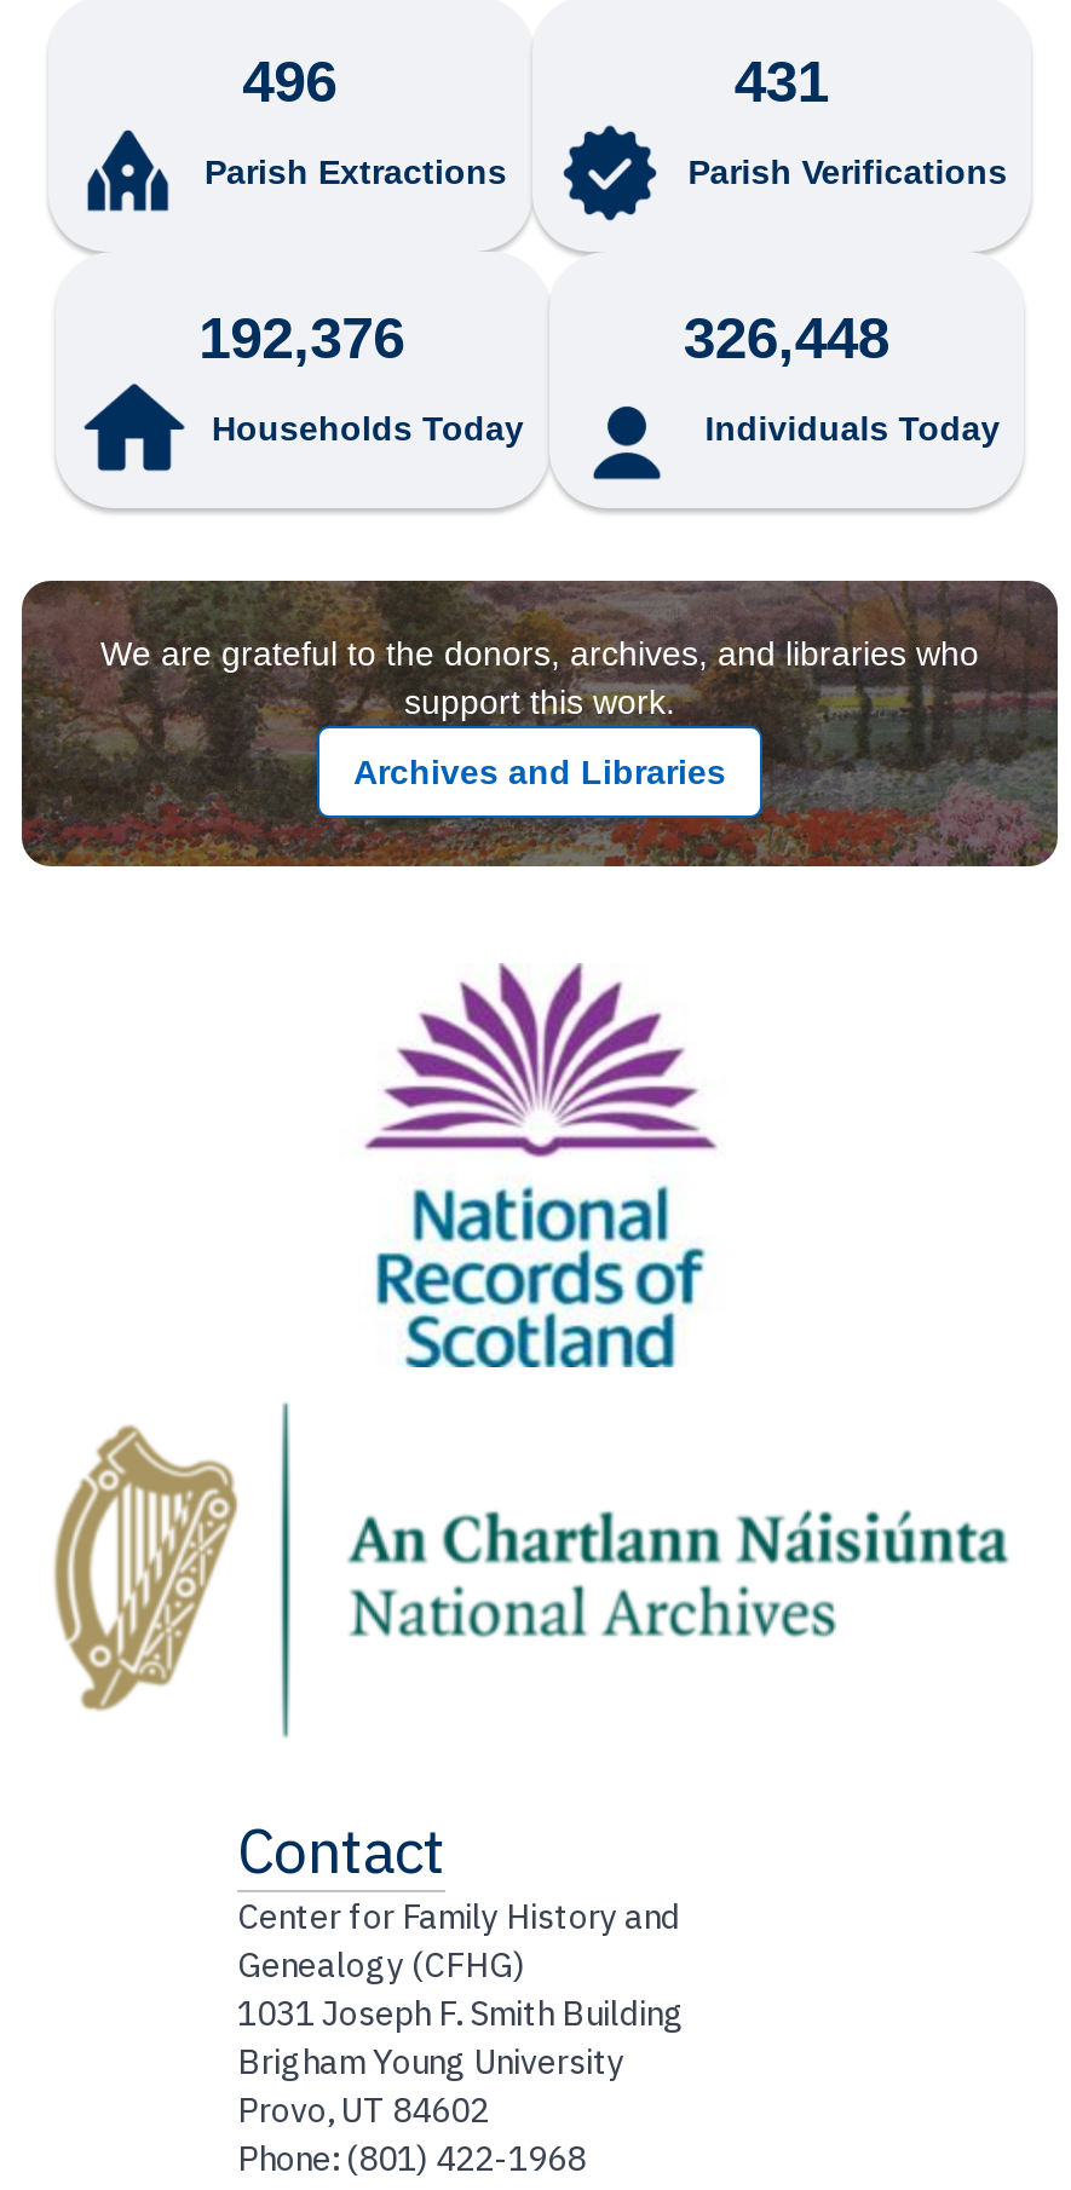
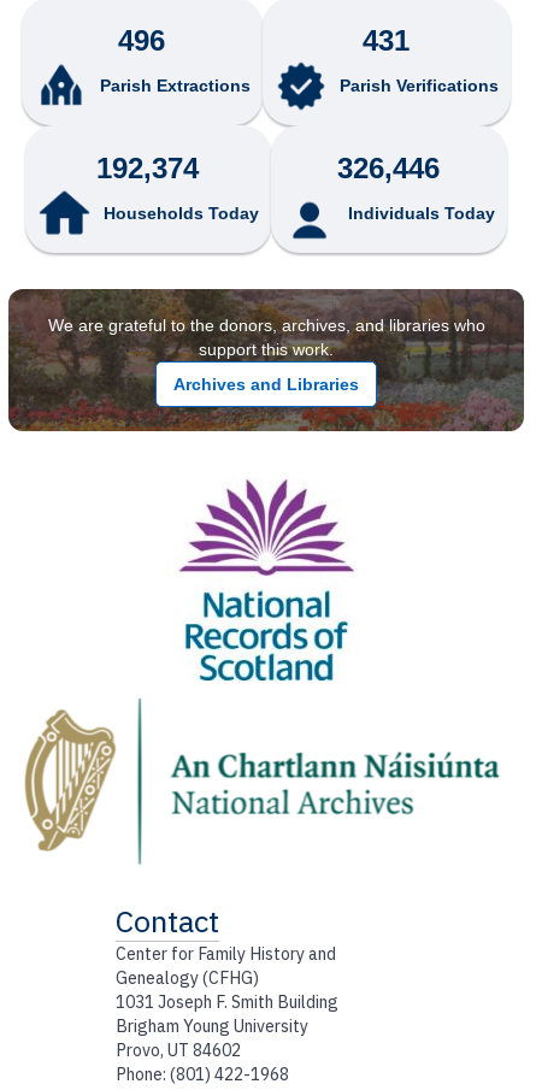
- 192,376
+ 192,374

- 326,448
+ 326,446
